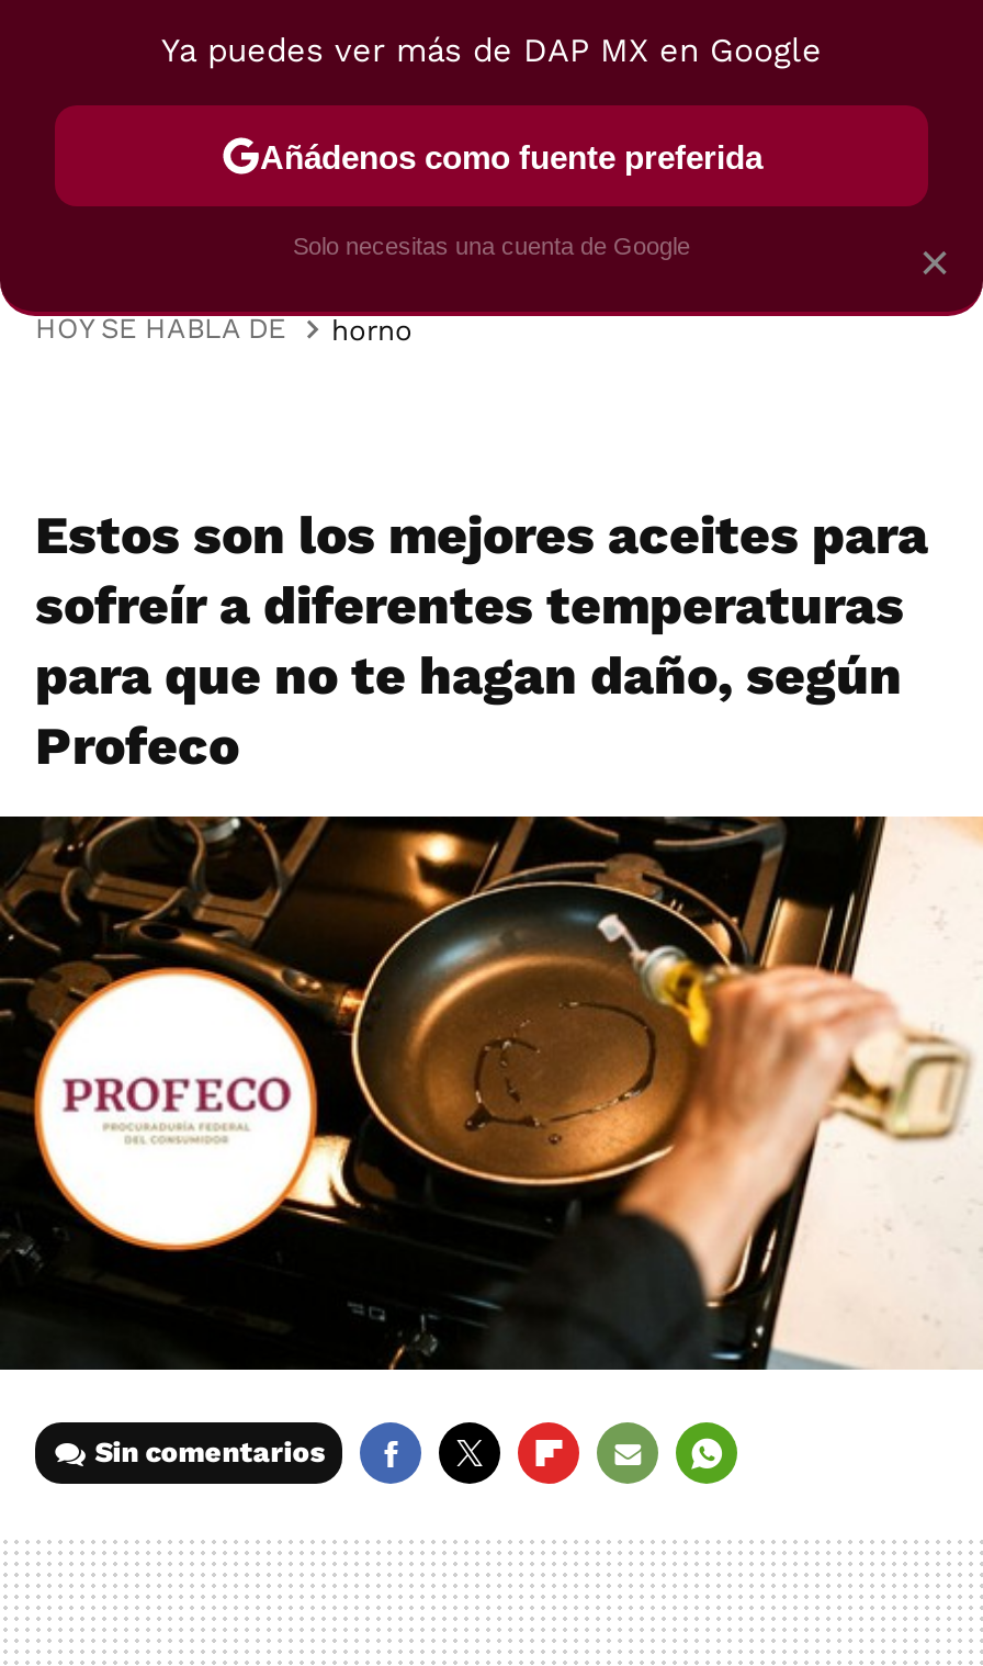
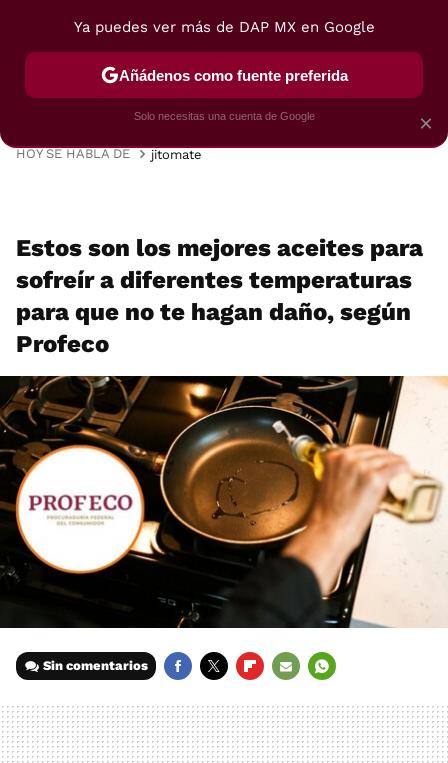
- horno
+ jitomate
